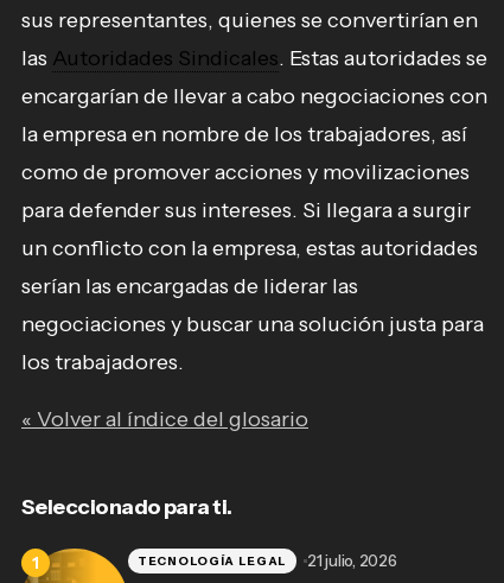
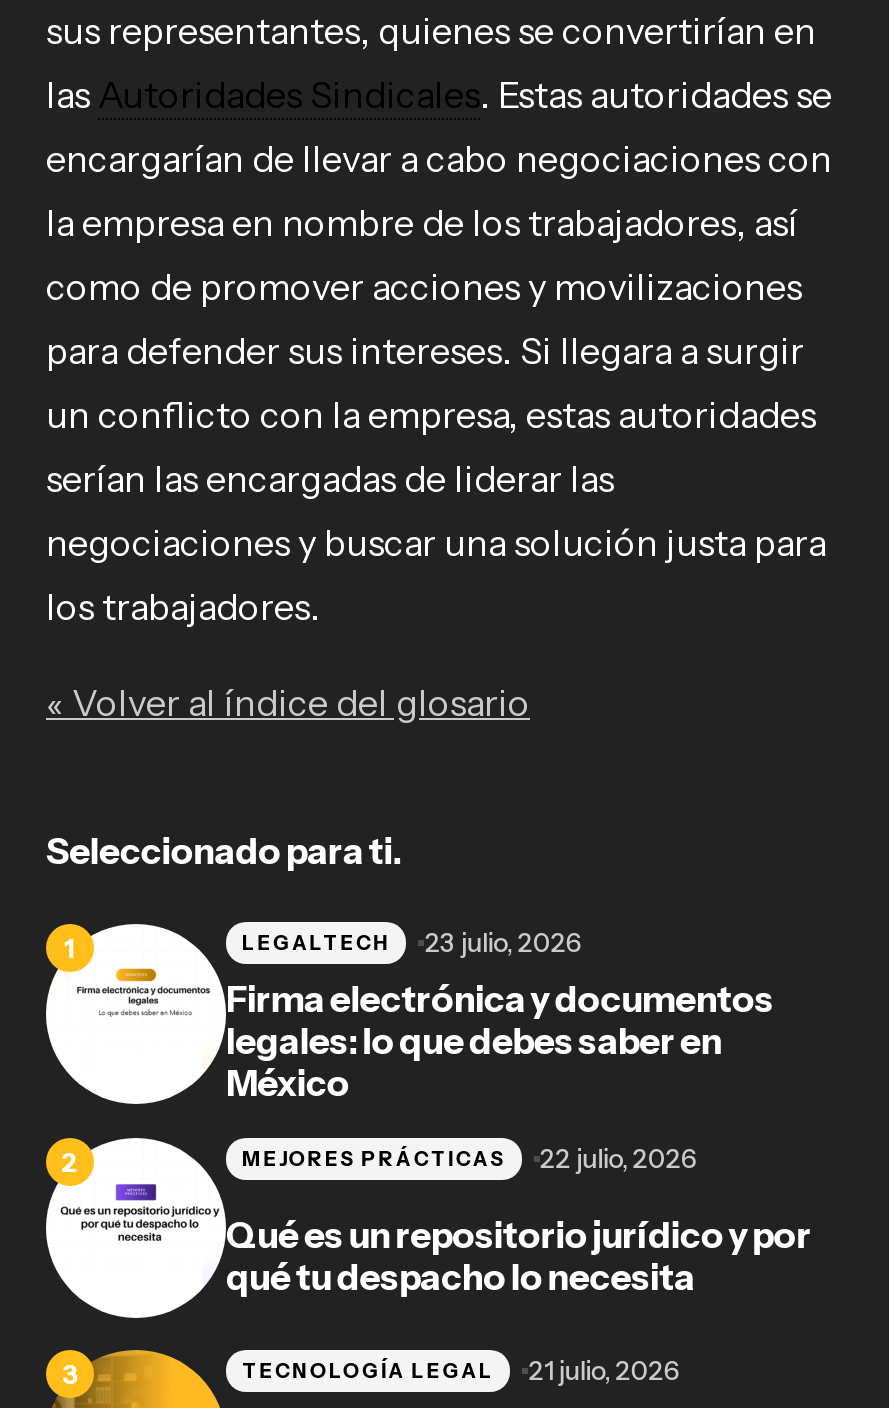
+ [image]
+ Firma electrónica y documentos
+ legales: lo que debes saber en
+ México

+ [image]
+ Qué es un repositorio jurídico y por
+ qué tu despacho lo necesita

+ LEGALTECH
+ 23 julio, 2026

+ MEJORES PRÁCTICAS
+ 22 julio, 2026
